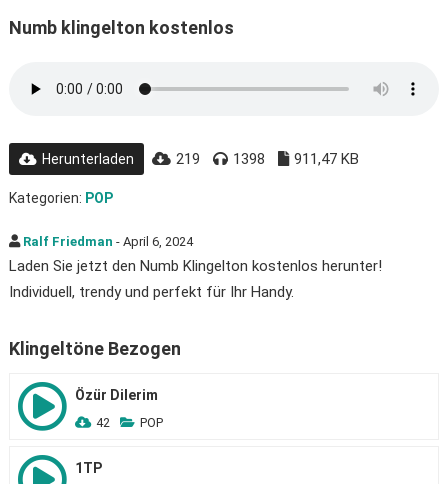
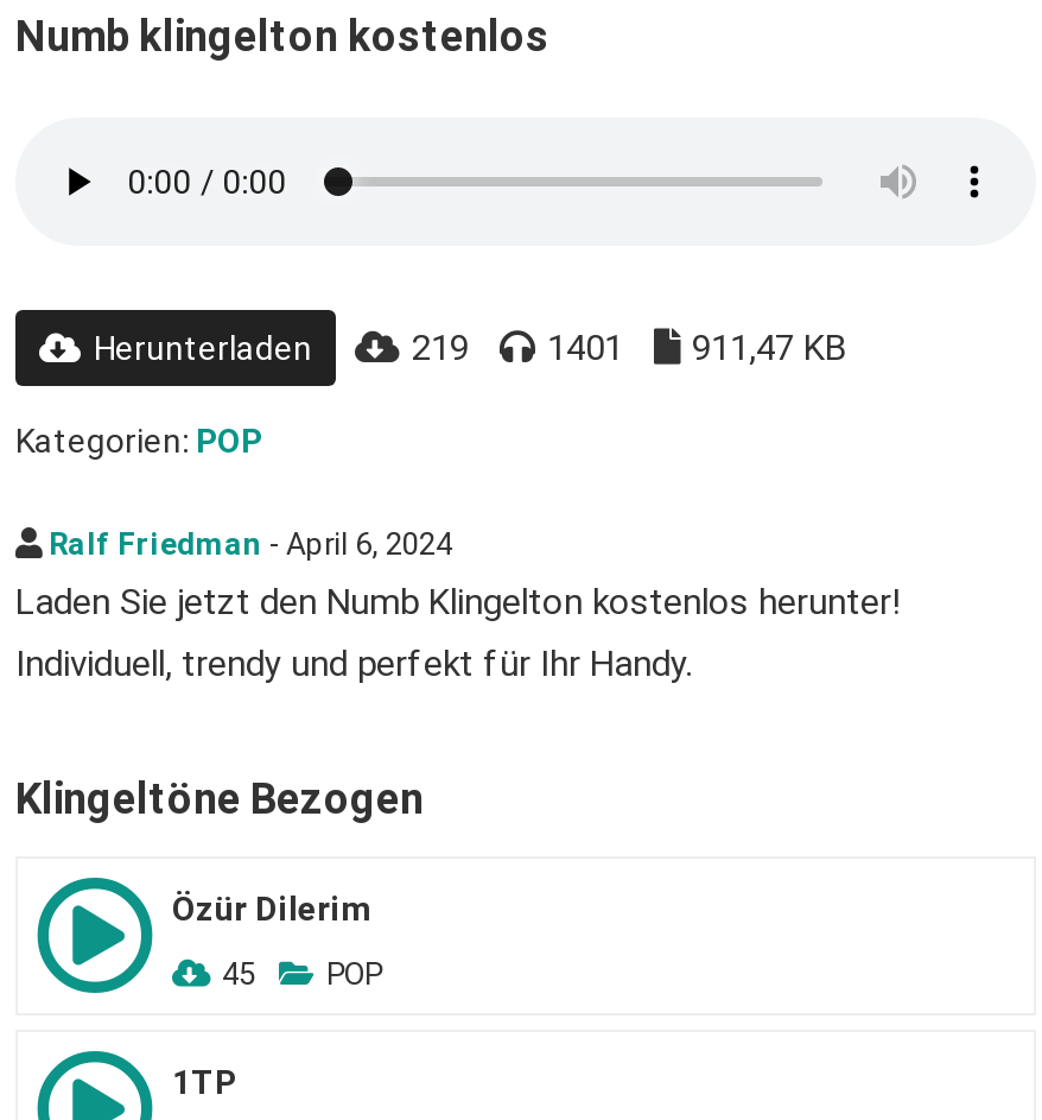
- 219 1398 911,47 KB
+ 219 1401 911,47 KB

- 42 POP
+ 45 POP
